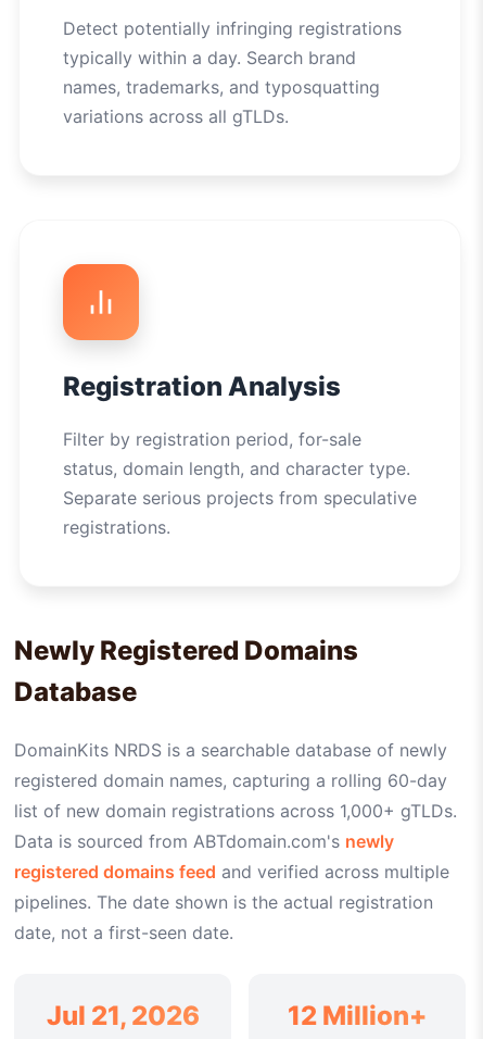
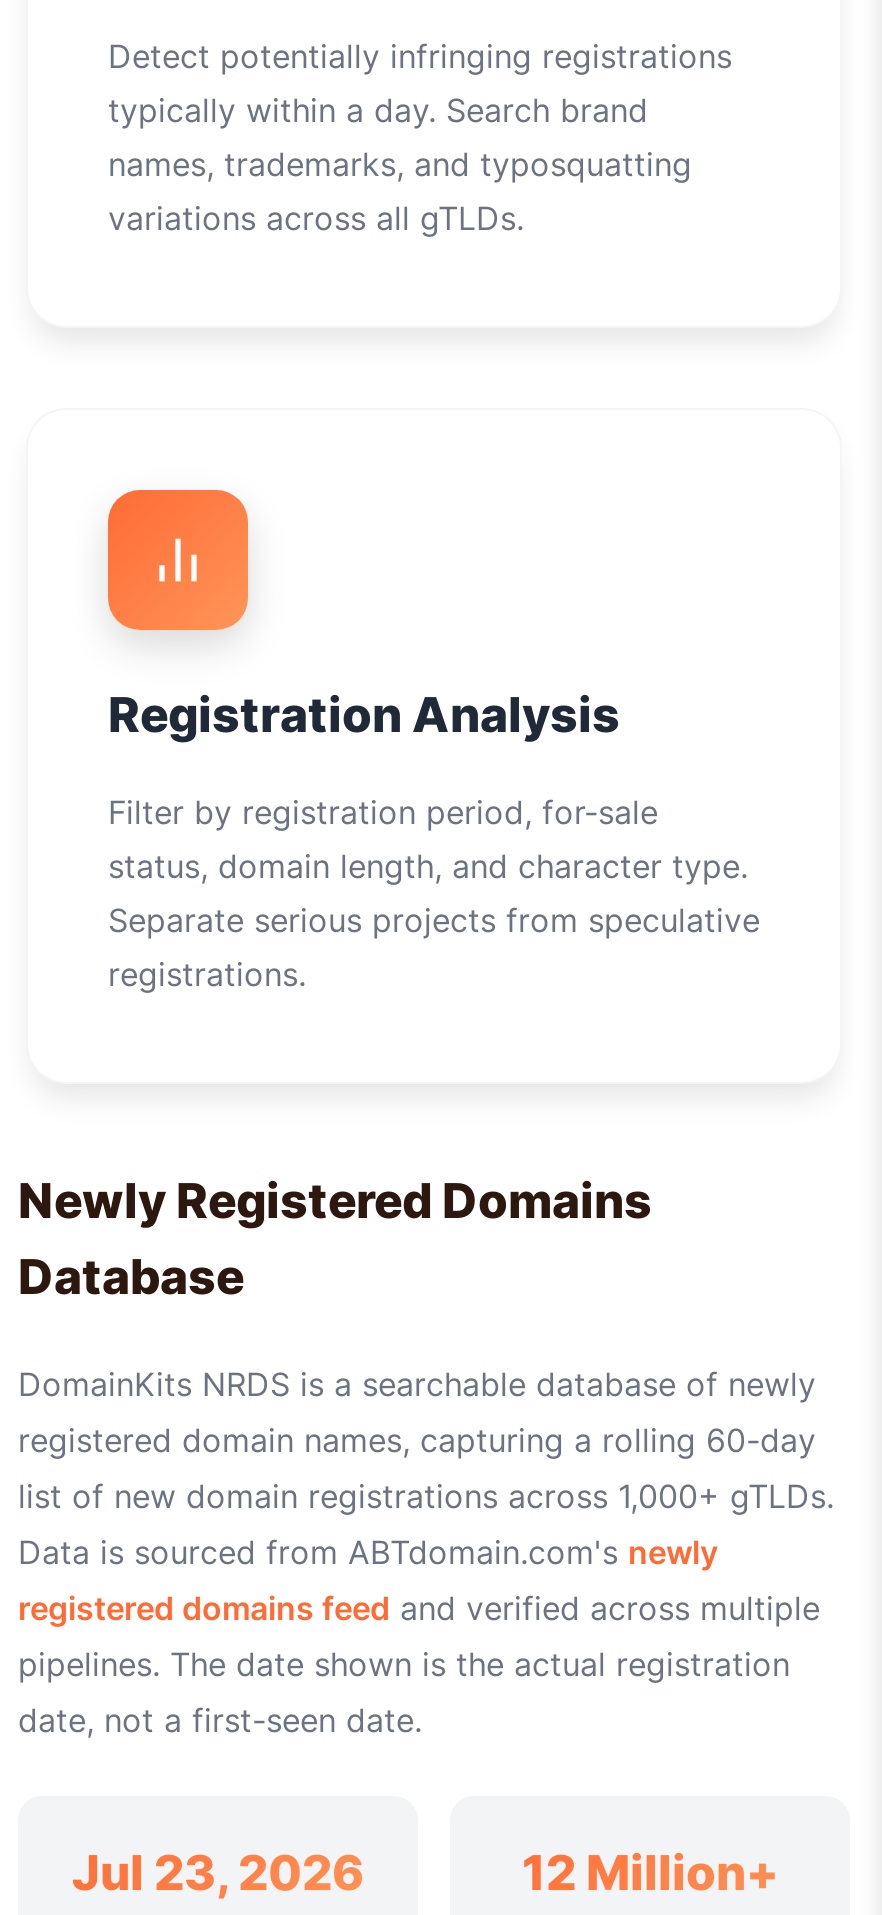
- Jul 21, 2026
+ Jul 23, 2026
